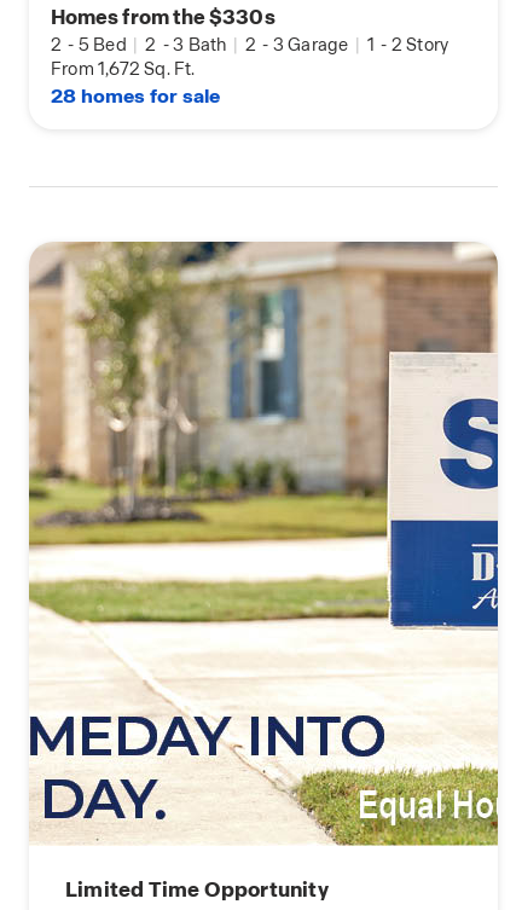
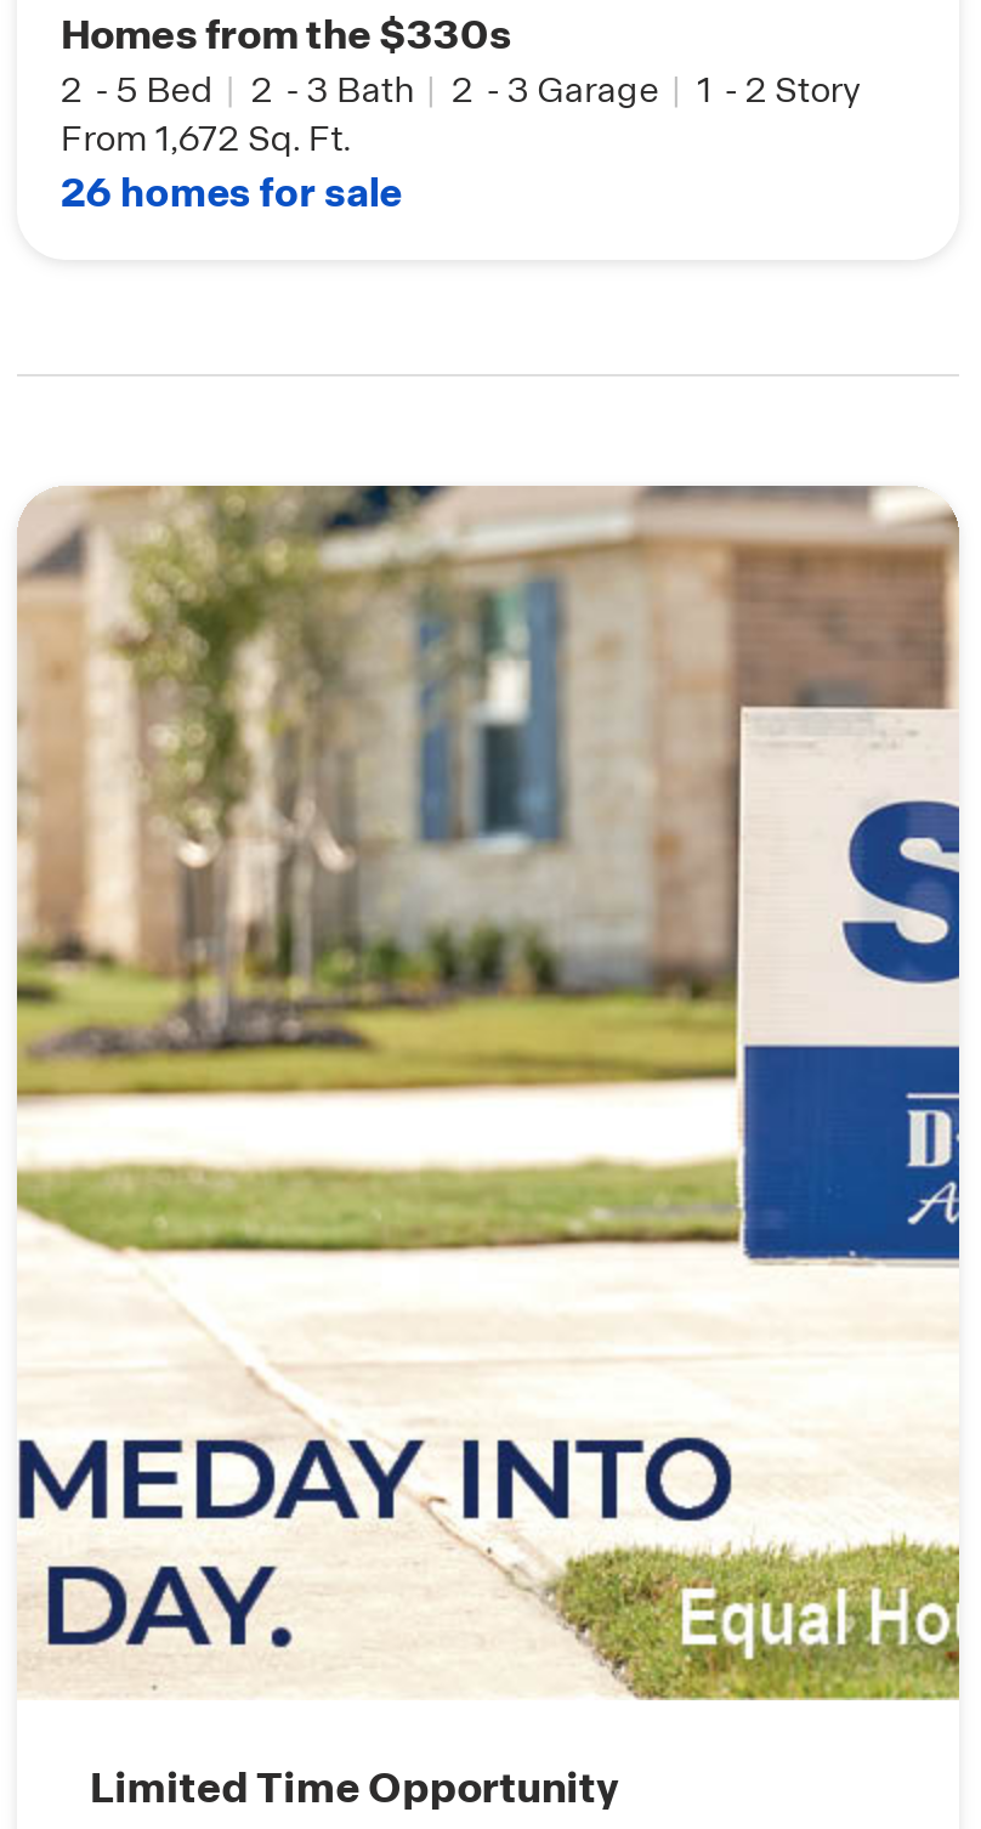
- 28 homes for sale
+ 26 homes for sale
